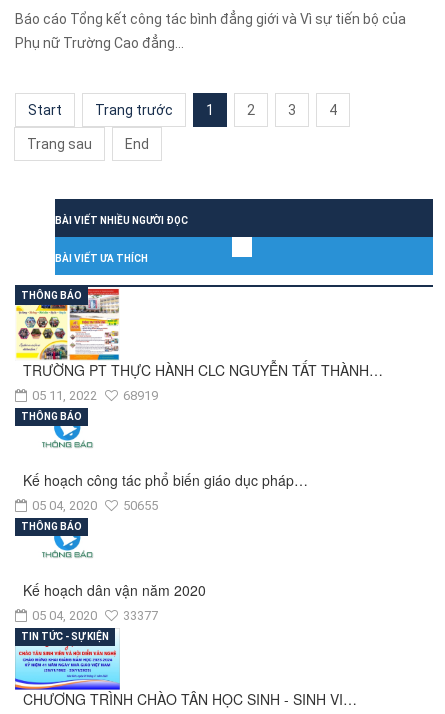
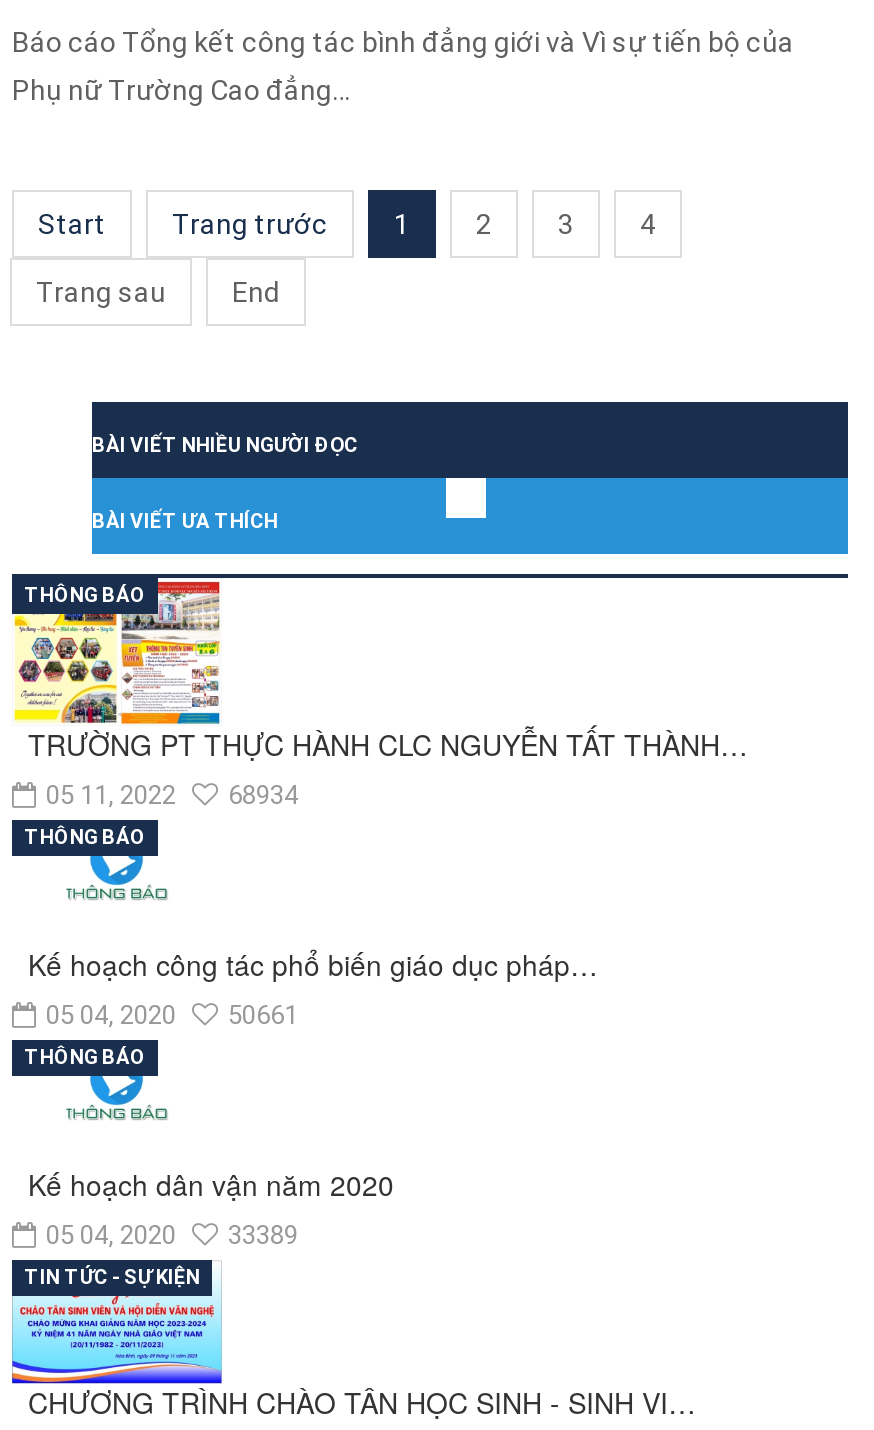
- 05 11, 2022 68919
+ 05 11, 2022 68934

- 05 04, 2020 50655
+ 05 04, 2020 50661

- 05 04, 2020 33377
+ 05 04, 2020 33389
